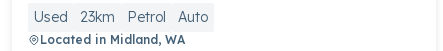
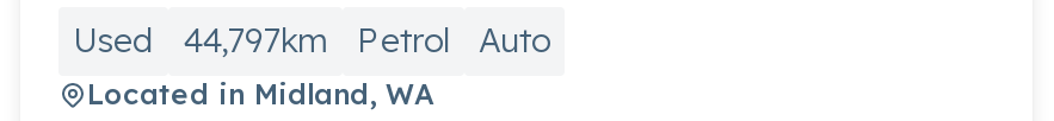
- Used 23km Petrol Auto
+ Used 44,797km Petrol Auto
